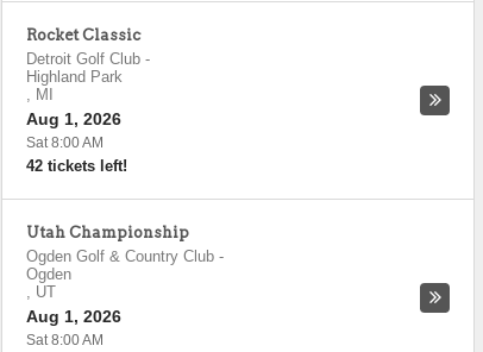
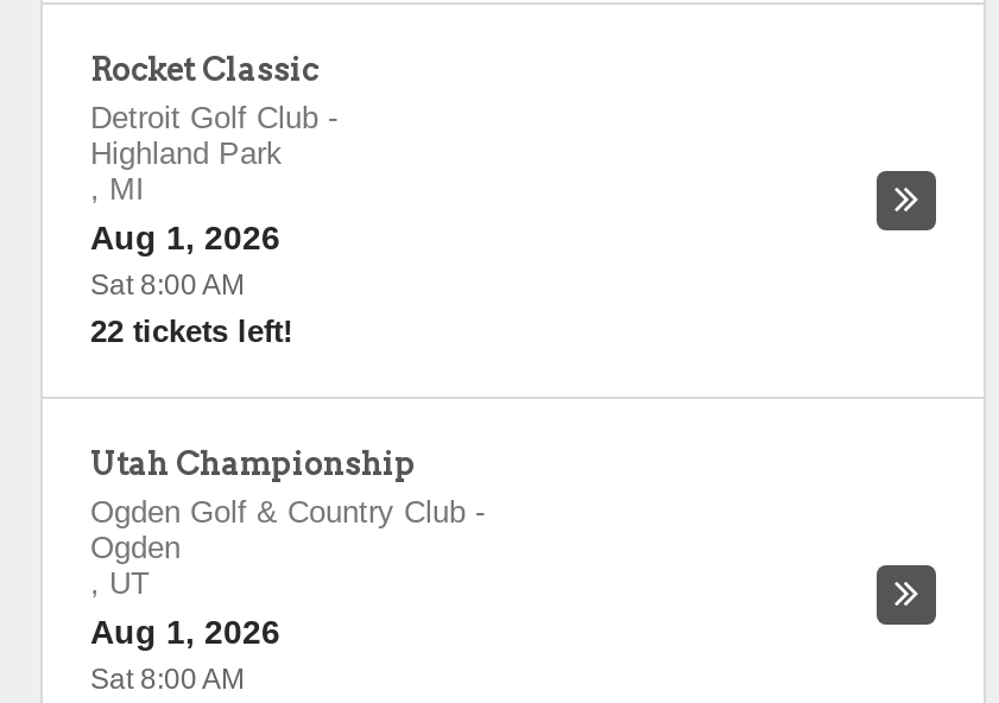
- 42 tickets left!
+ 22 tickets left!
